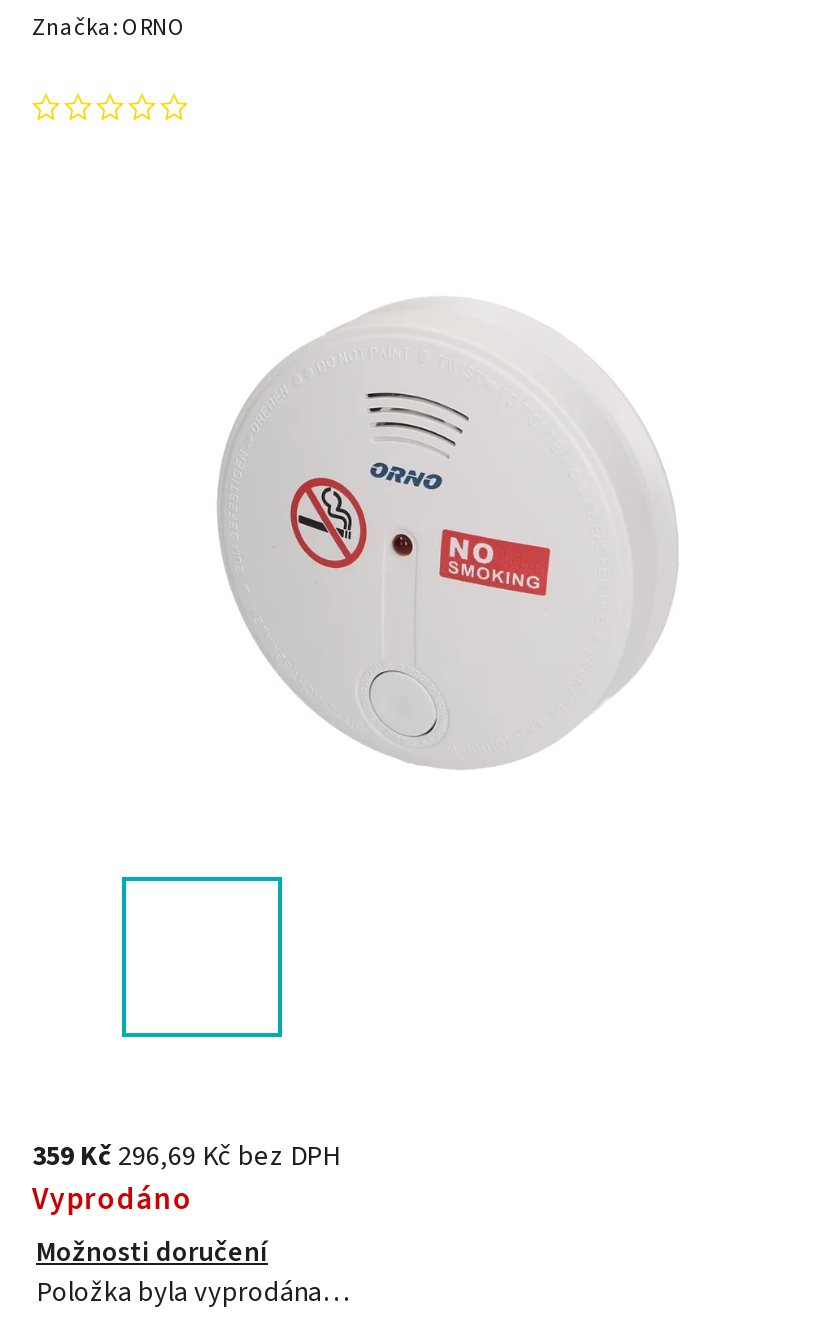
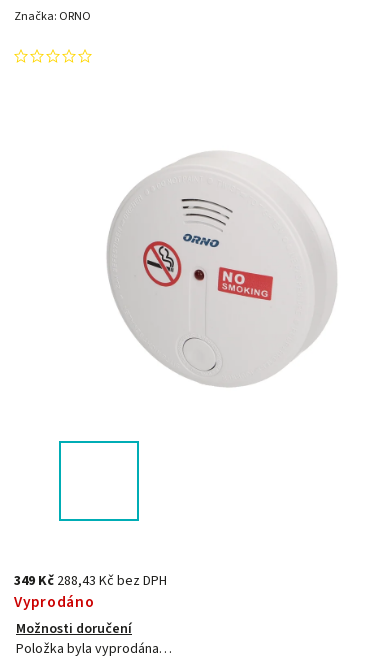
- 359 Kč 296,69 Kč bez DPH
+ 349 Kč 288,43 Kč bez DPH
